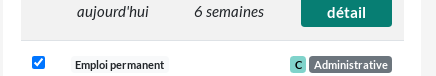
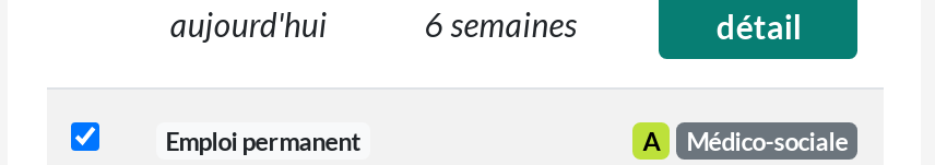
- C
- Administrative
+ A
+ Médico-sociale
